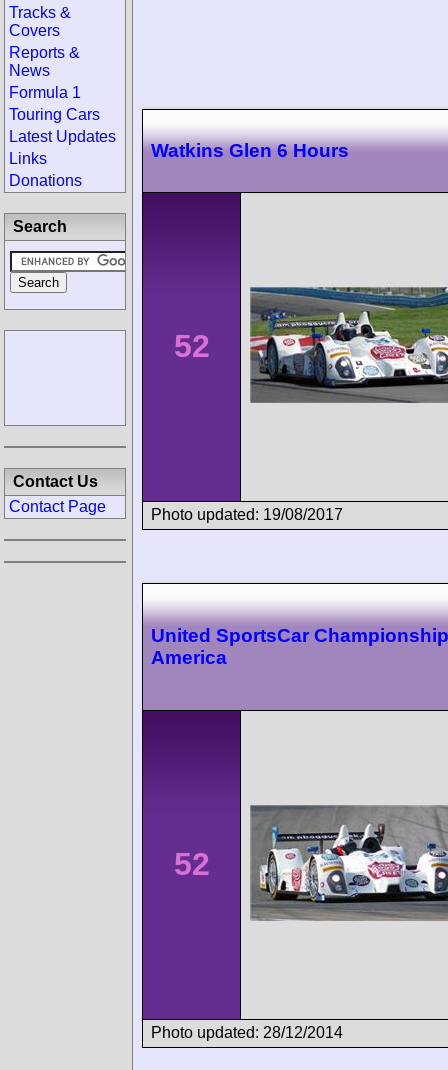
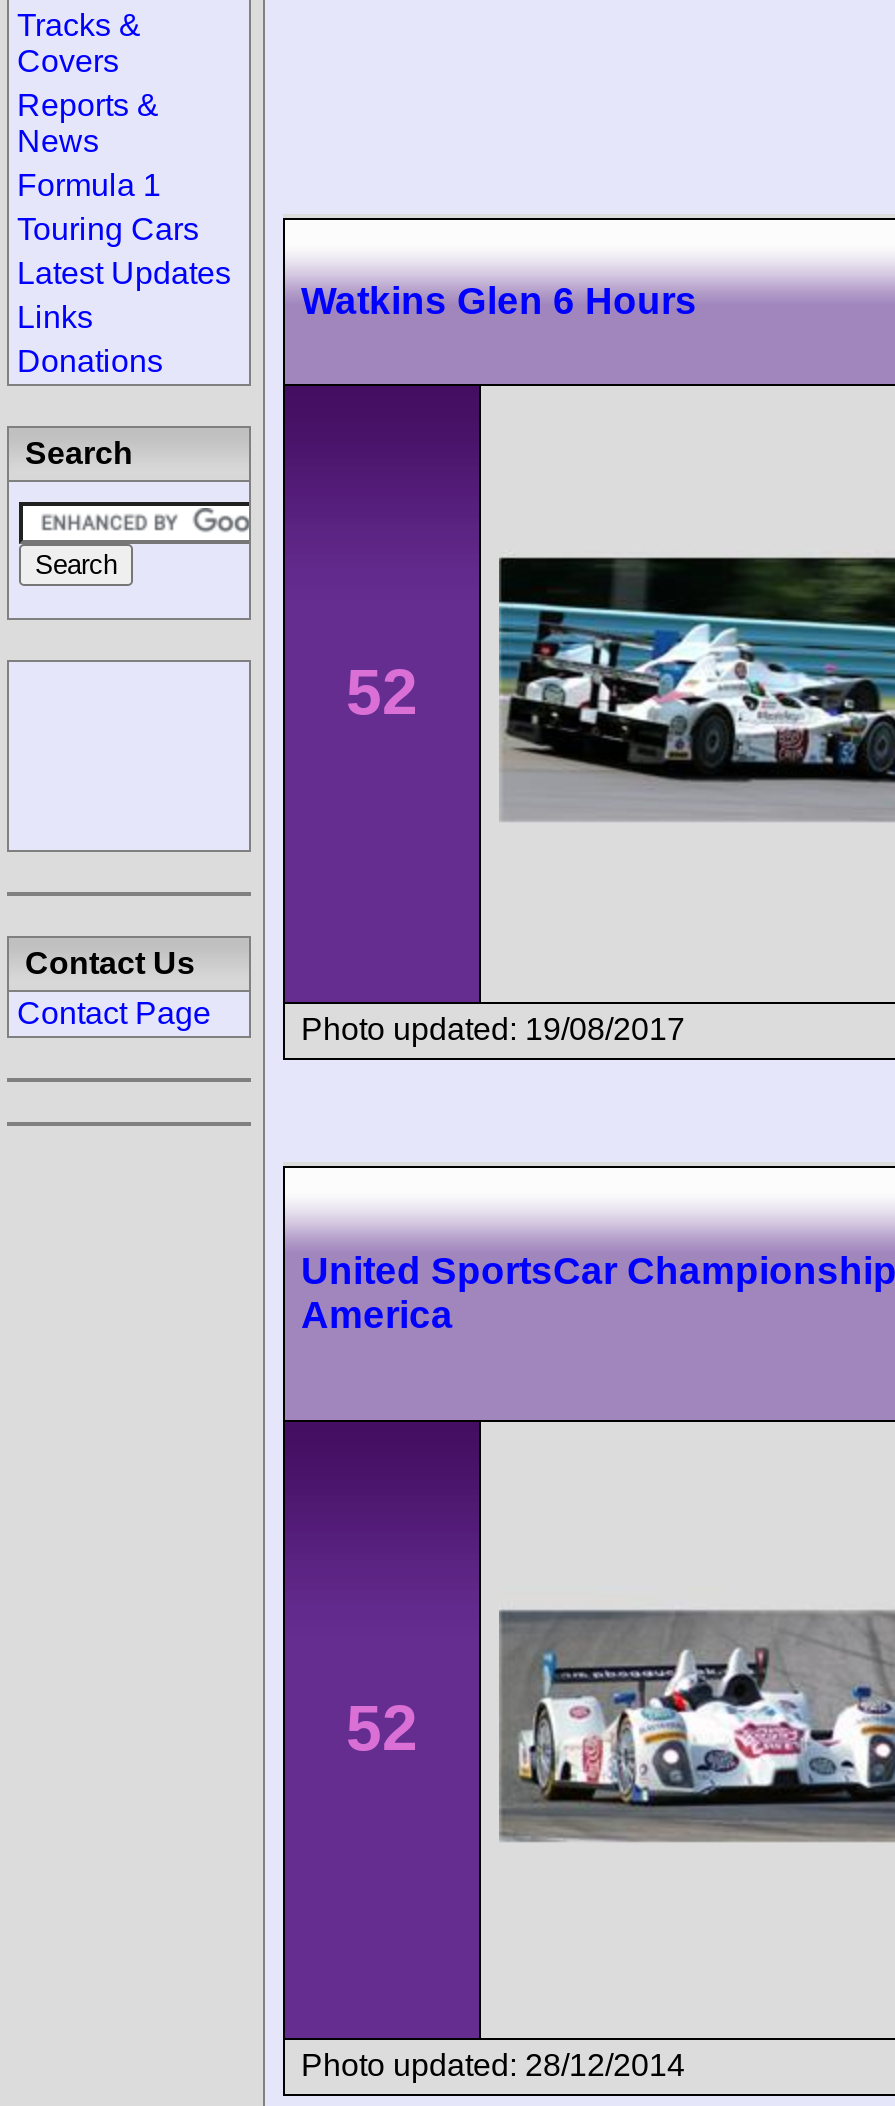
- [image]
+ [image]
